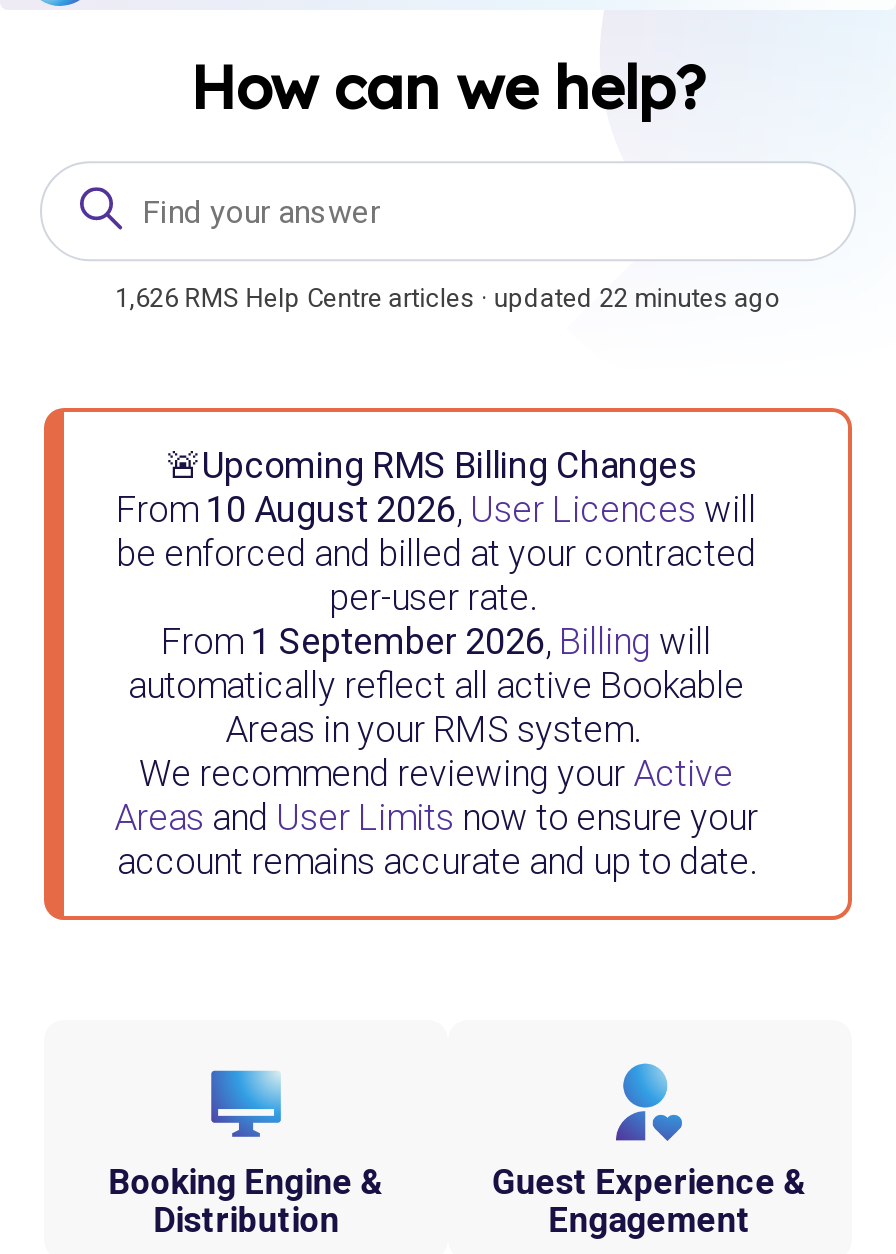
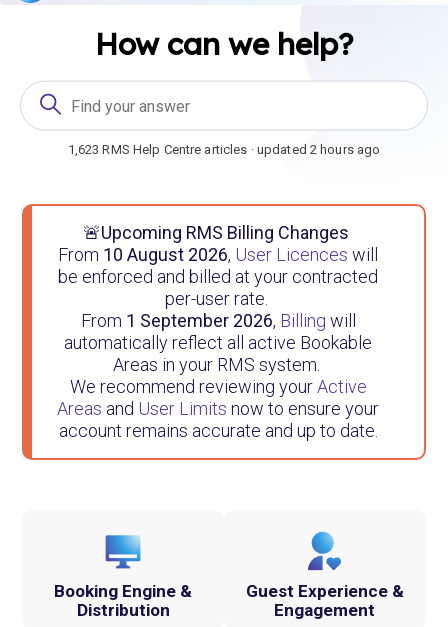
- 1,626 RMS Help Centre articles · updated 22 minutes ago
+ 1,623 RMS Help Centre articles · updated 2 hours ago
